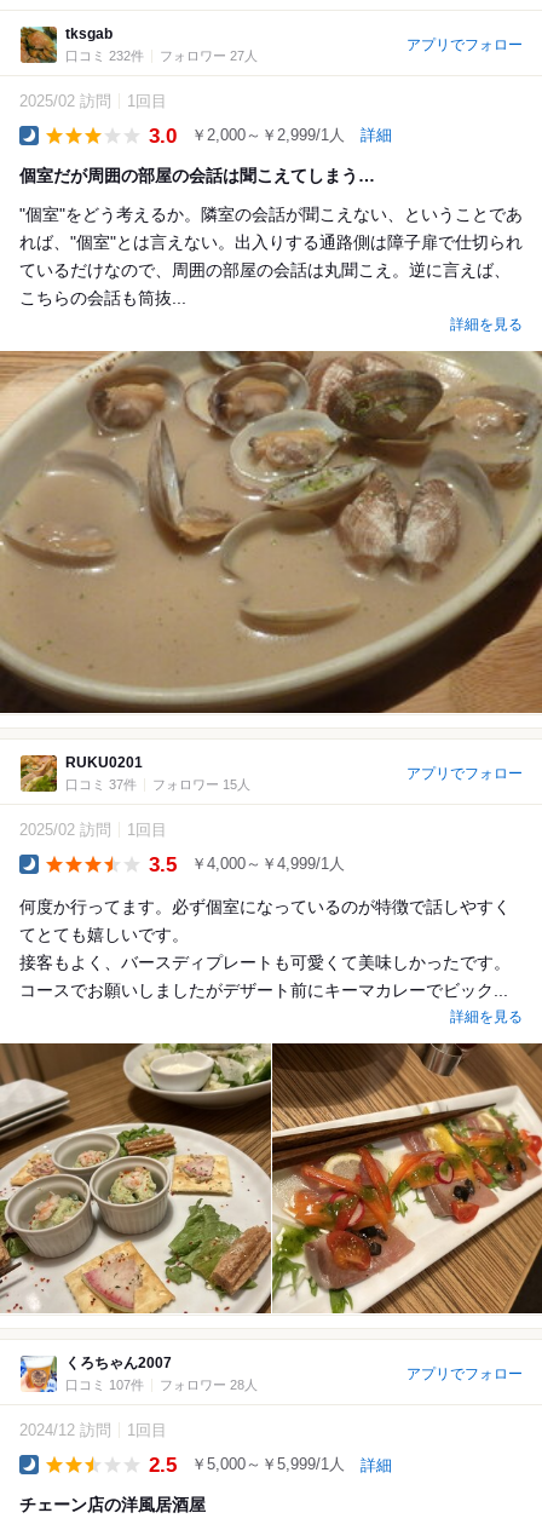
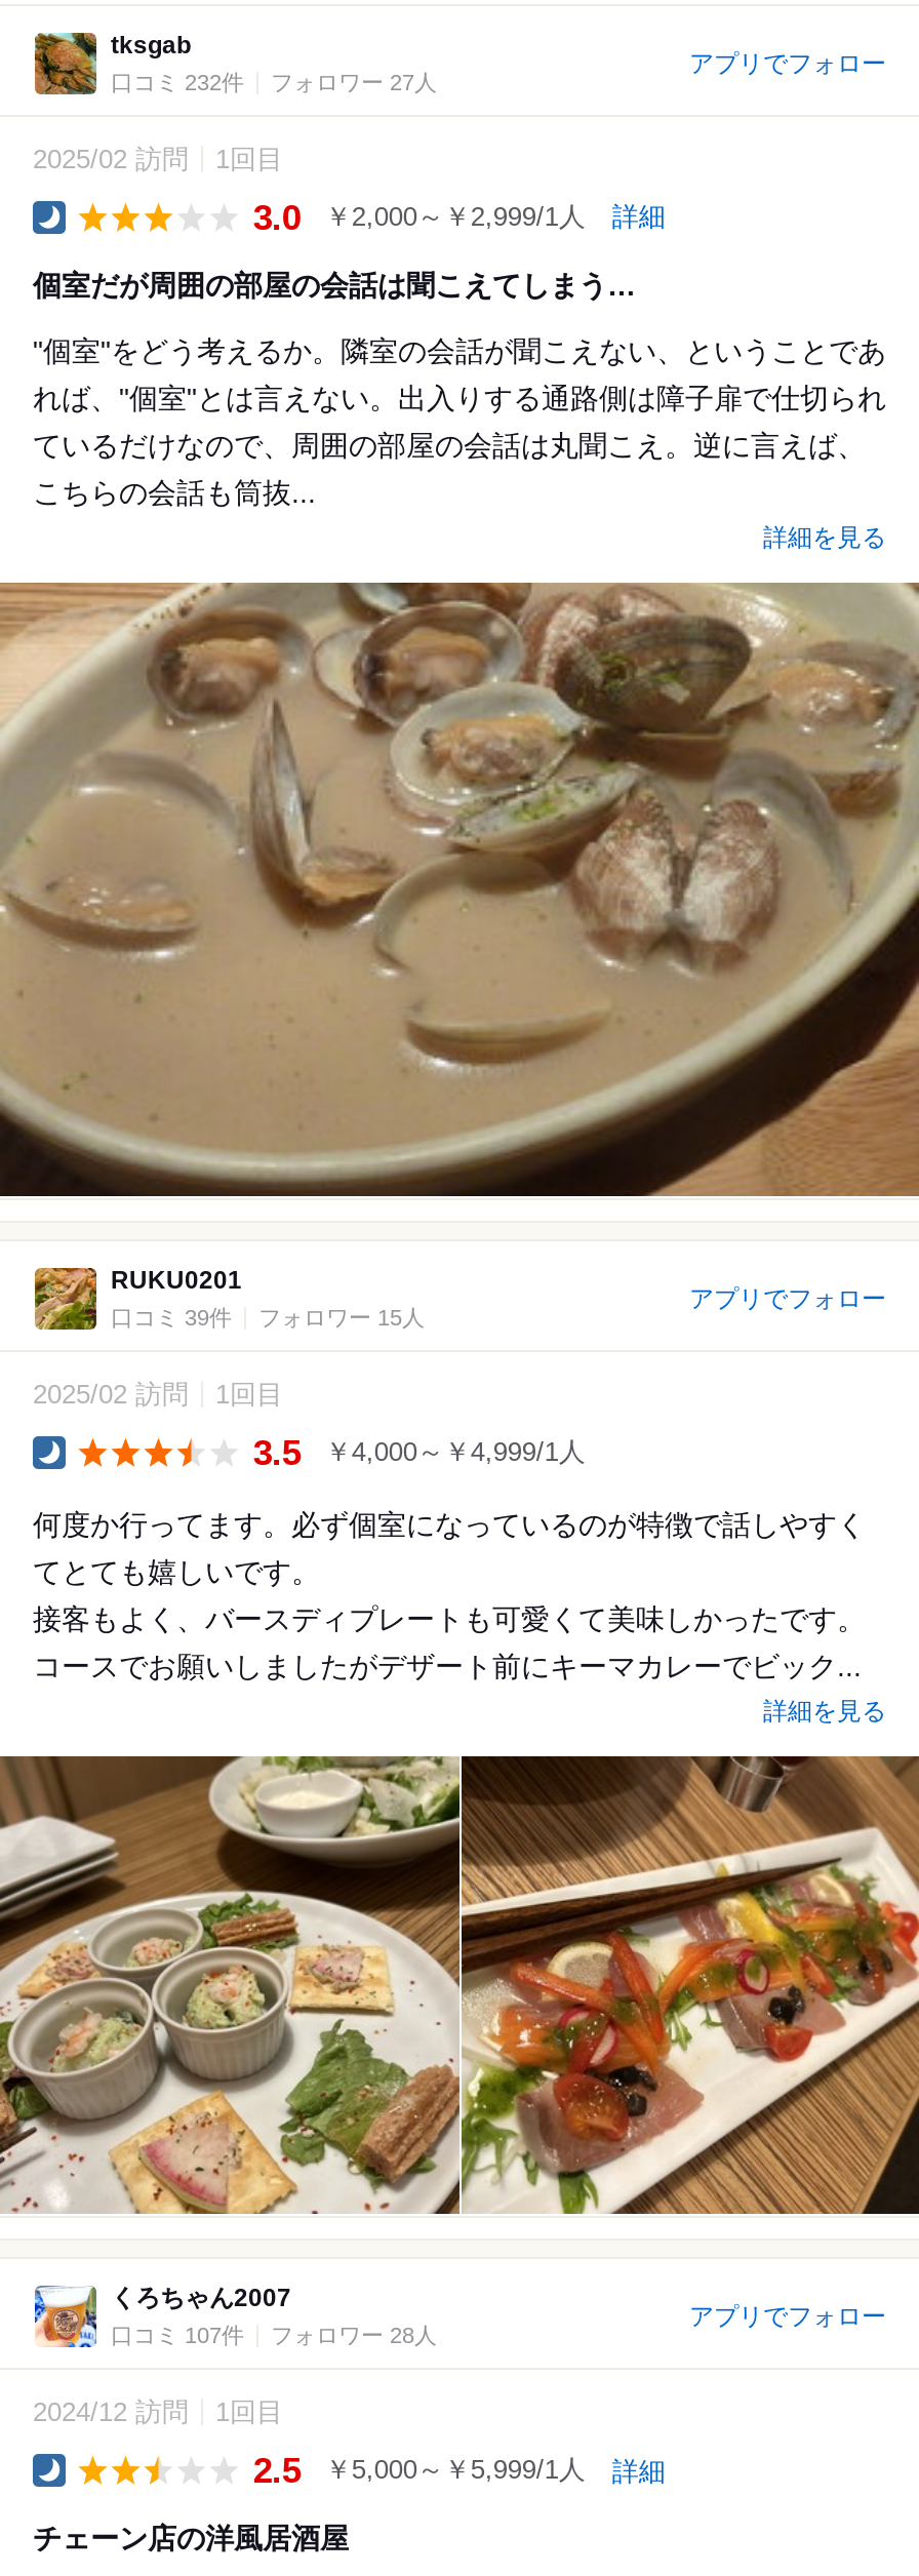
- 口コミ 37件 フォロワー 15人
+ 口コミ 39件 フォロワー 15人
